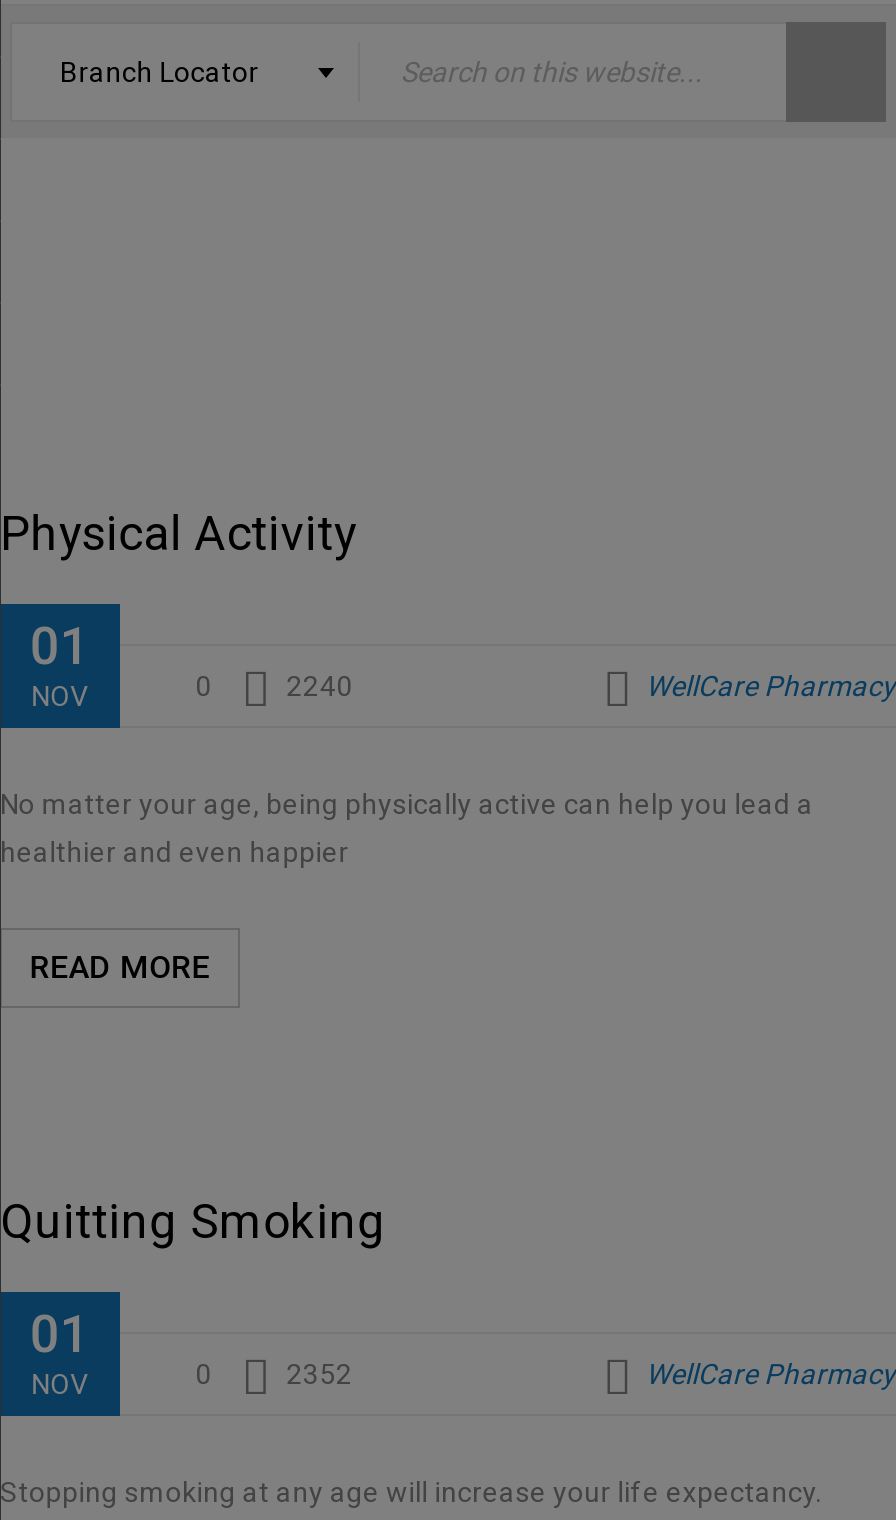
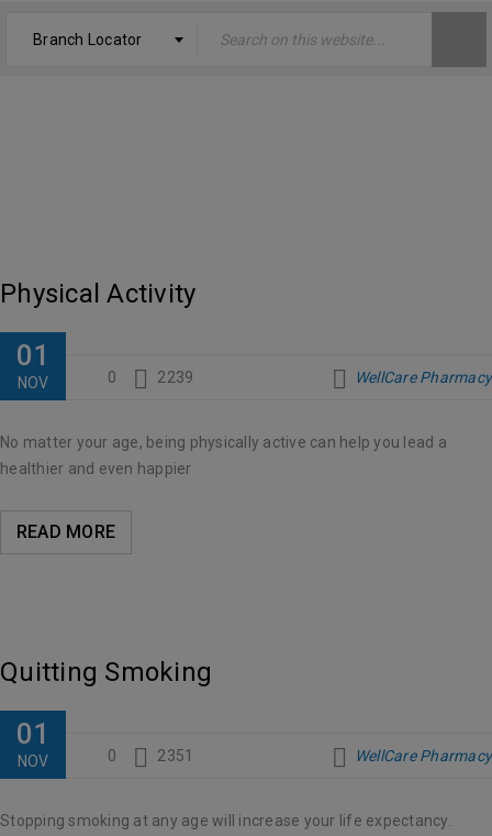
- 2240
+ 2239

- 2352
+ 2351
